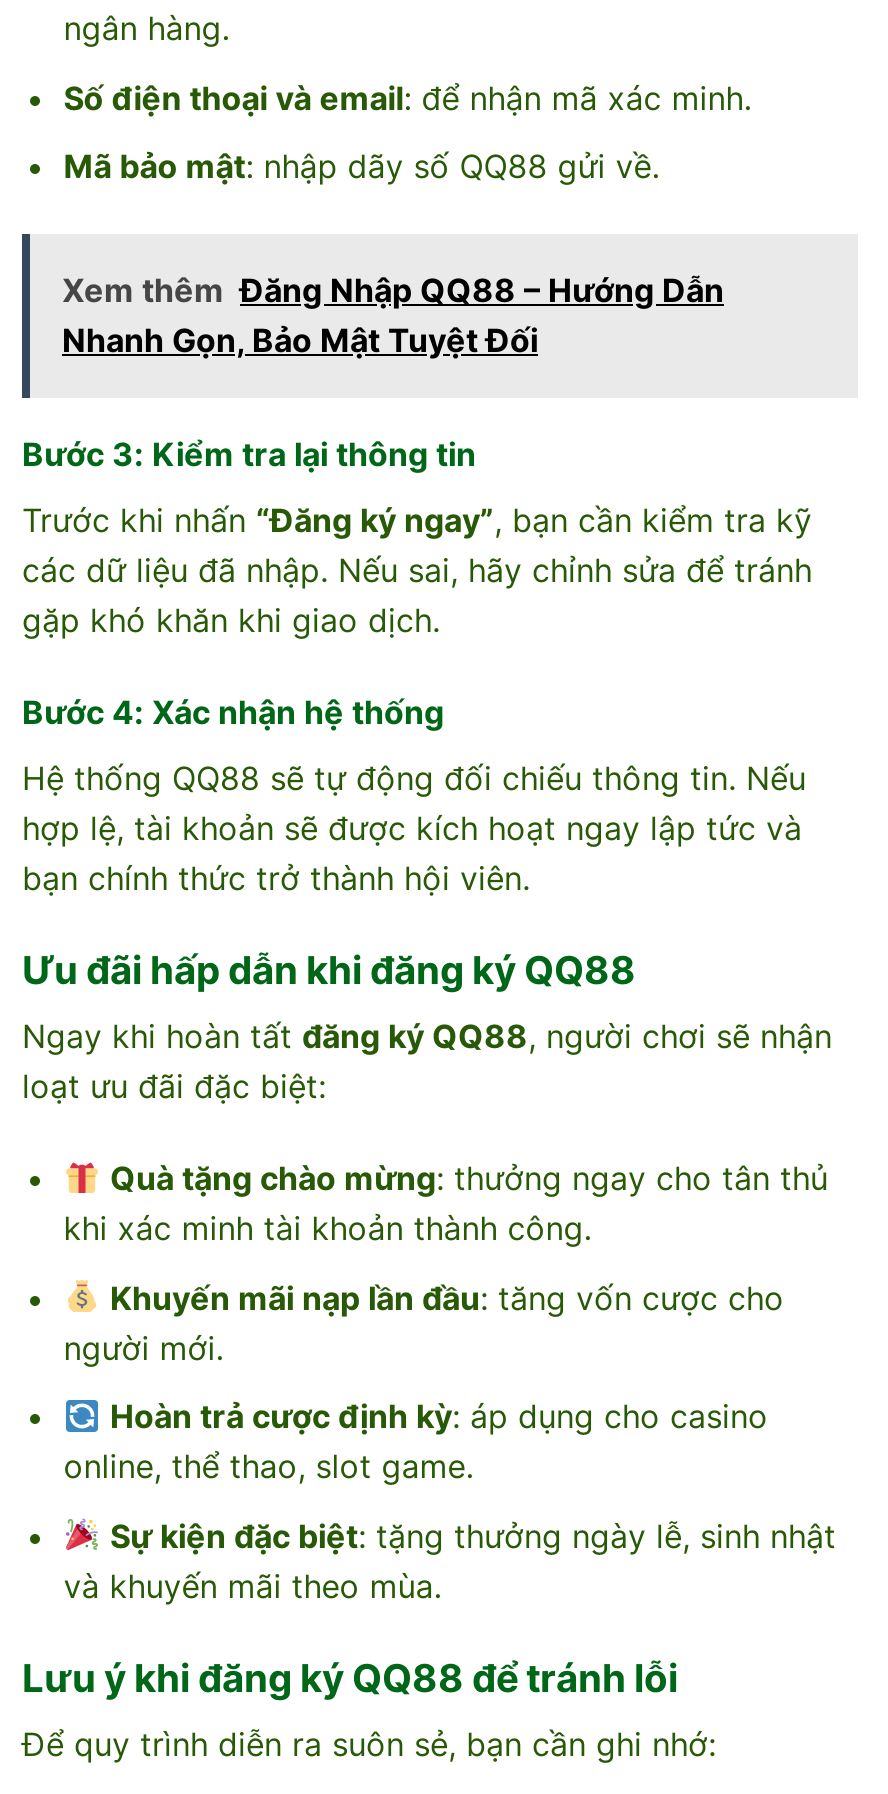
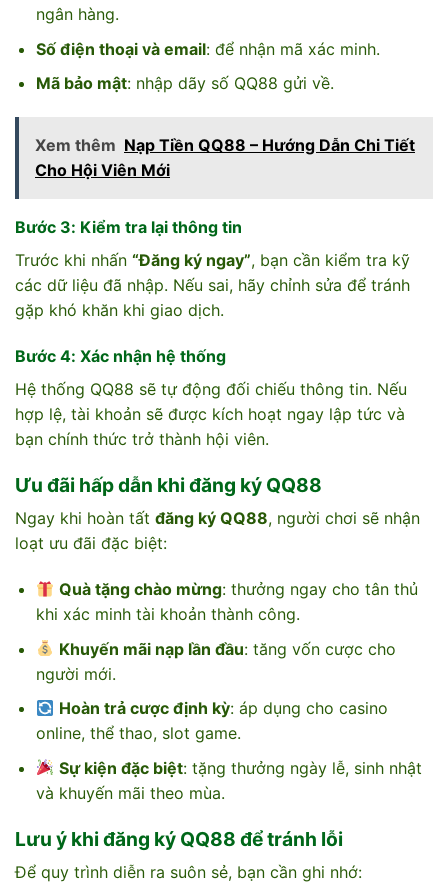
- Xem thêm Đăng Nhập QQ88 – Hướng Dẫn
- Nhanh Gọn, Bảo Mật Tuyệt Đối
+ Xem thêm Nạp Tiền QQ88 – Hướng Dẫn Chi Tiết
+ Cho Hội Viên Mới
